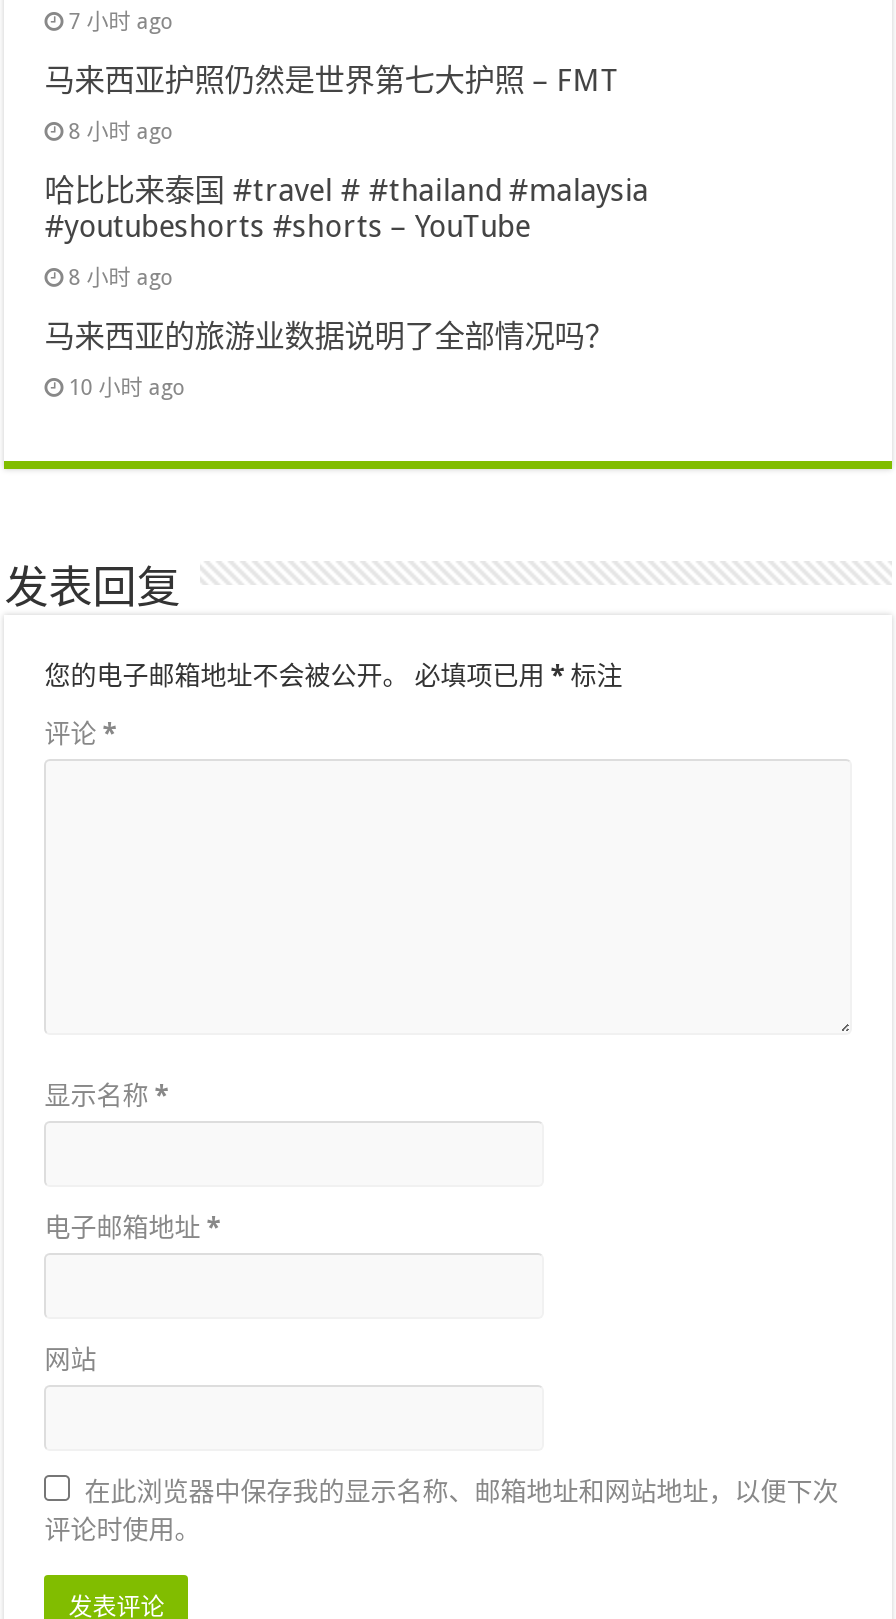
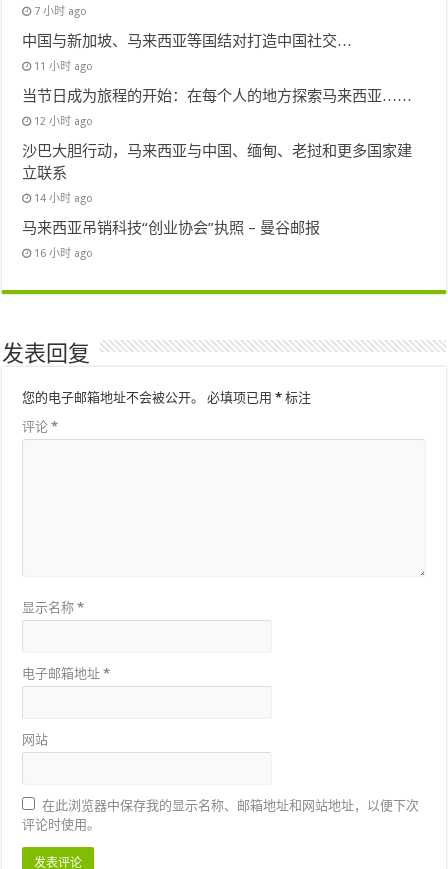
- 马来西亚护照仍然是世界第七大护照 – FMT
- 8 小时 ago
- 哈比比来泰国 #travel # #thailand #malaysia
- #youtubeshorts #shorts – YouTube
- 8 小时 ago
- 马来西亚的旅游业数据说明了全部情况吗？
- 10 小时 ago
+ 中国与新加坡、马来西亚等国结对打造中国社交…
+ 11 小时 ago
+ 当节日成为旅程的开始：在每个人的地方探索马来西亚……
+ 12 小时 ago
+ 沙巴大胆行动，马来西亚与中国、缅甸、老挝和更多国家建
+ 立联系
+ 14 小时 ago
+ 马来西亚吊销科技“创业协会”执照 – 曼谷邮报
+ 16 小时 ago
